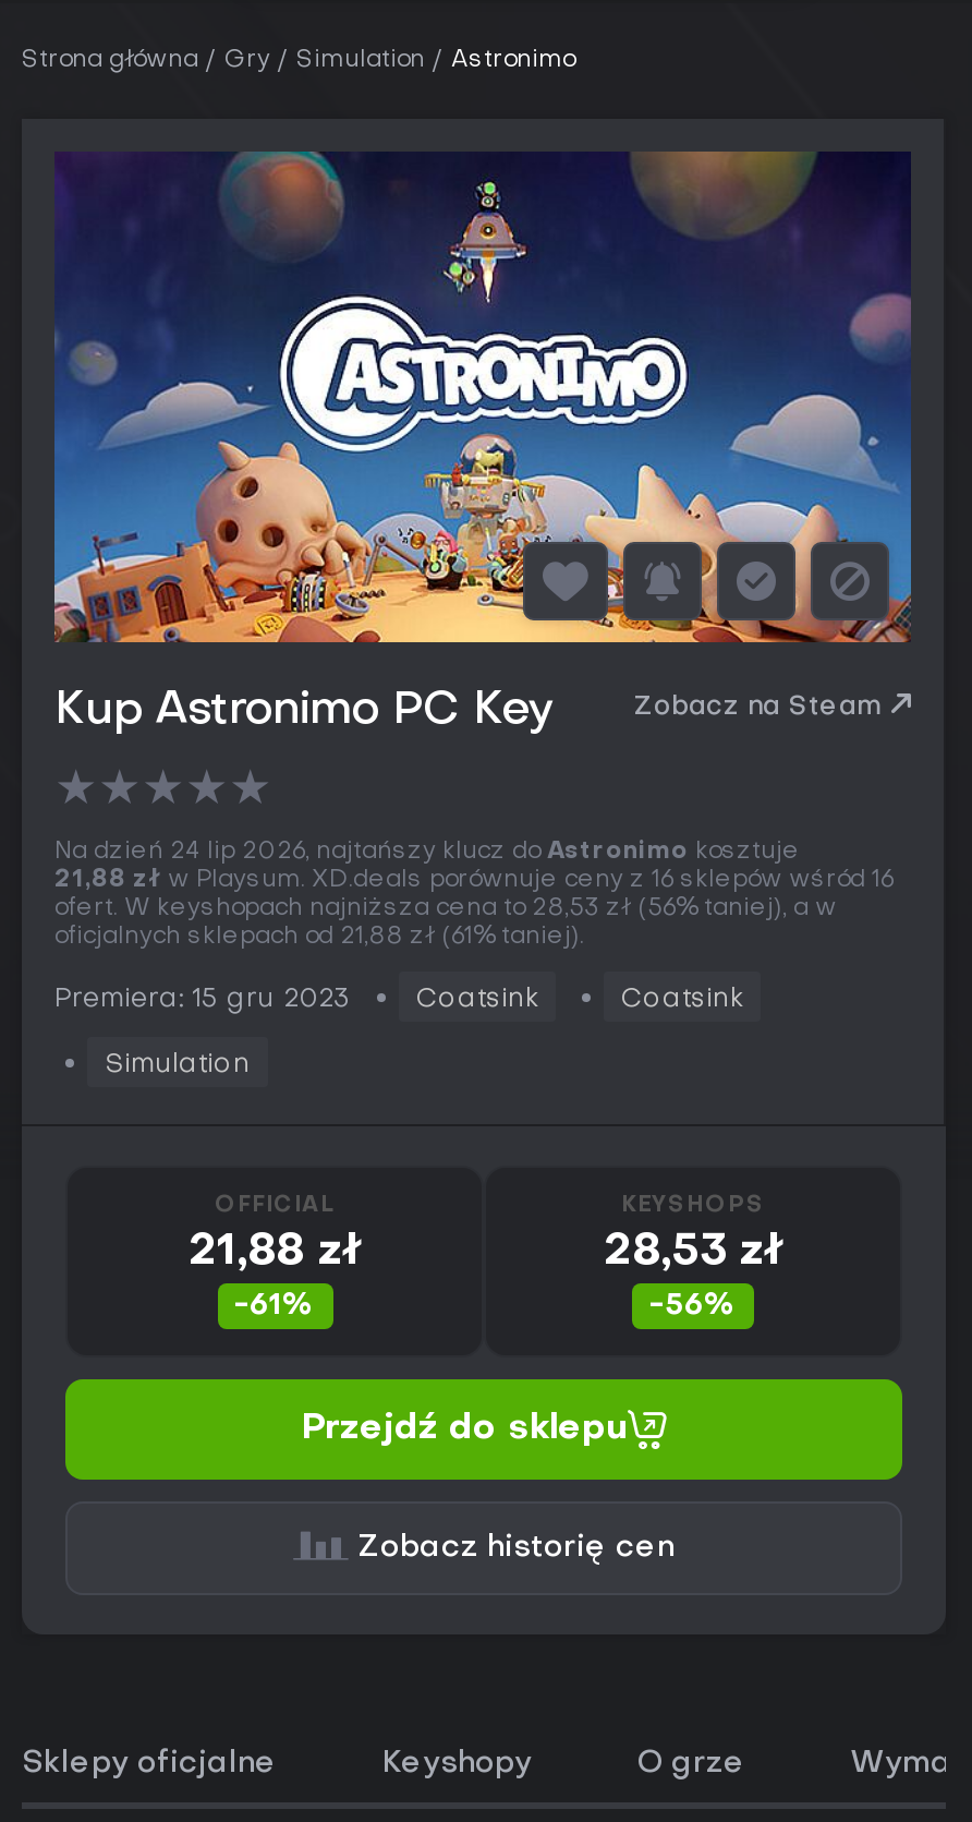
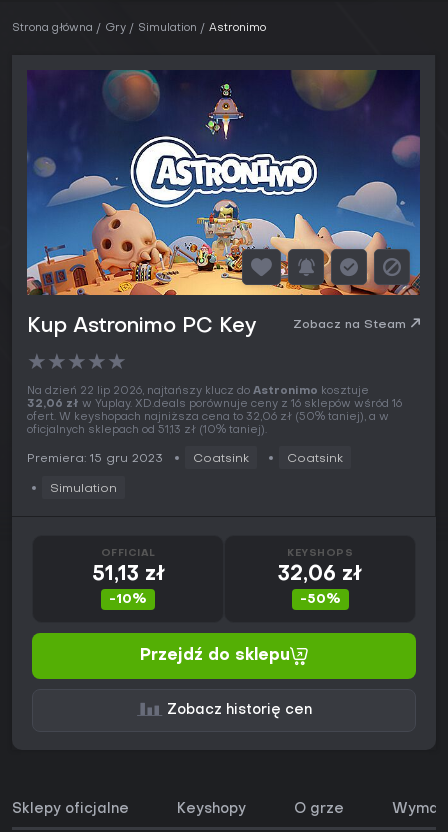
- Na dzień 24 lip 2026, najtańszy klucz do Astronimo kosztuje
+ Na dzień 22 lip 2026, najtańszy klucz do Astronimo kosztuje

- 21,88 zł w Playsum. XD.deals porównuje ceny z 16 sklepów wśród 16
+ 32,06 zł w Yuplay. XD.deals porównuje ceny z 16 sklepów wśród 16

- ofert. W keyshopach najniższa cena to 28,53 zł (56% taniej), a w
+ ofert. W keyshopach najniższa cena to 32,06 zł (50% taniej), a w

- oficjalnych sklepach od 21,88 zł (61% taniej).
+ oficjalnych sklepach od 51,13 zł (10% taniej).

- 21,88 zł
+ 51,13 zł

- 28,53 zł
+ 32,06 zł

- -61%
+ -10%

- -56%
+ -50%
